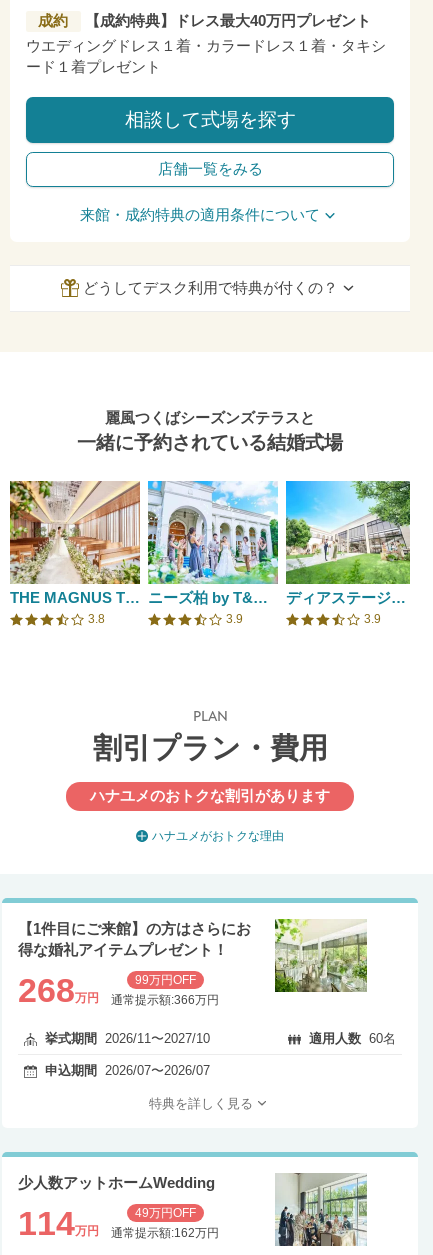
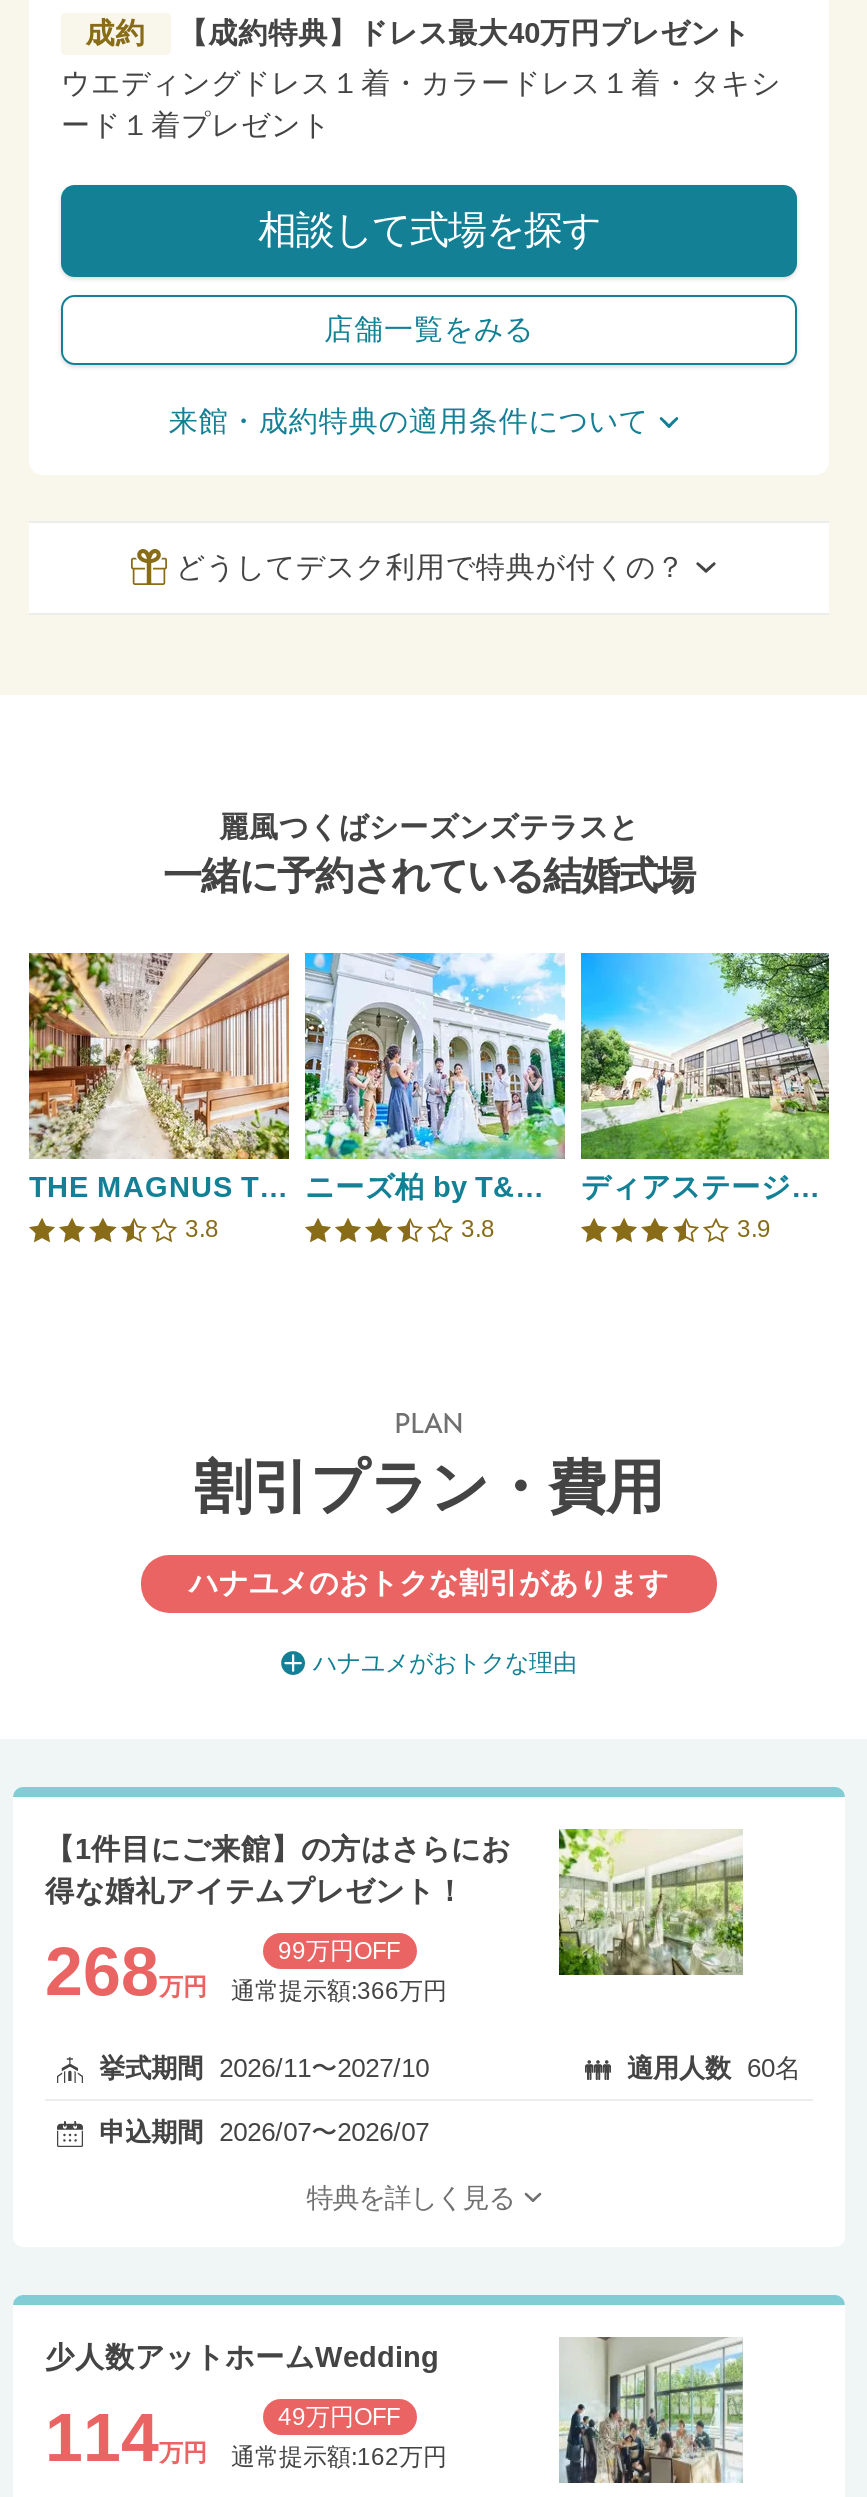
- 3.9
+ 3.8
